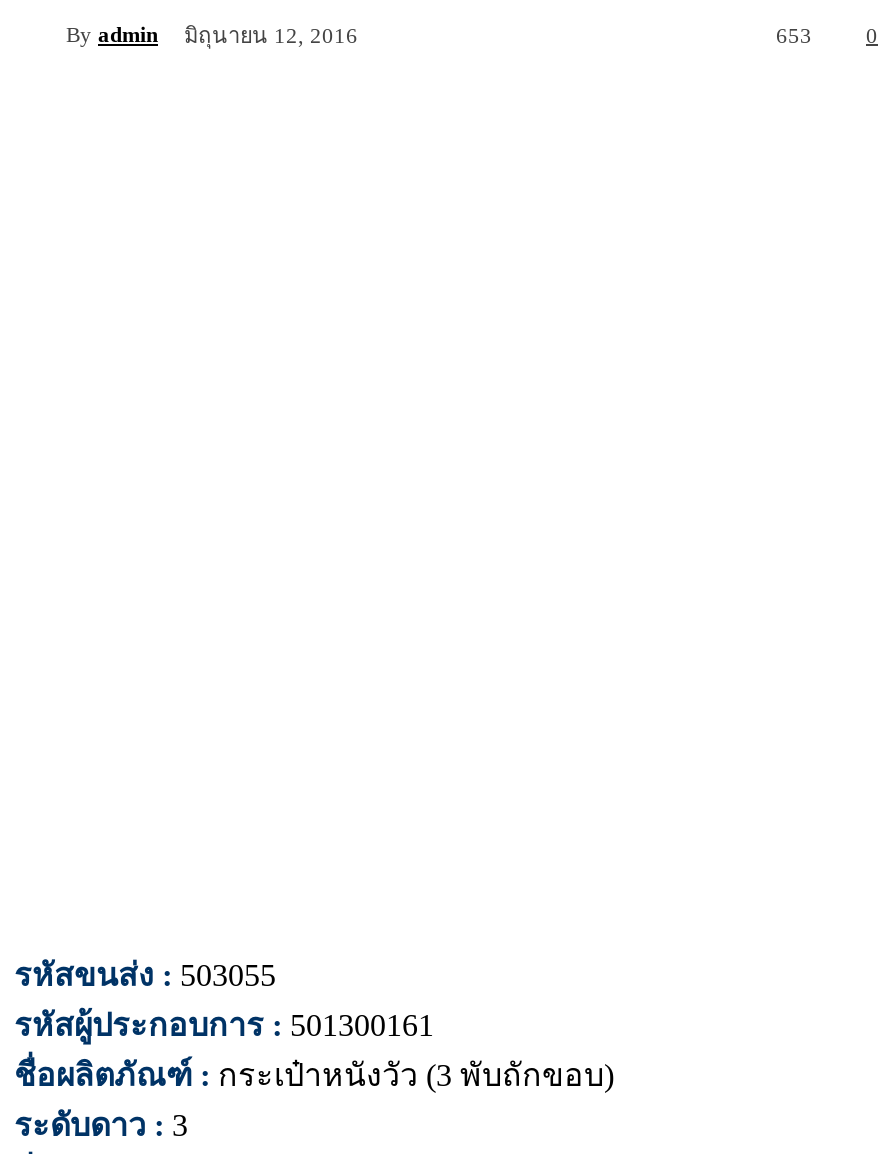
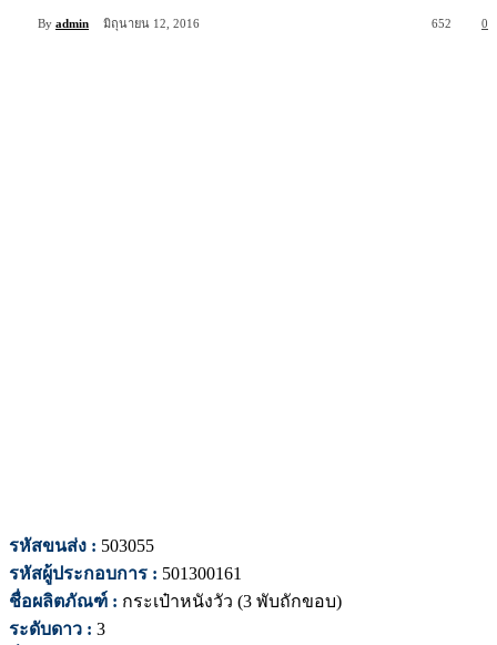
- 653
+ 652
